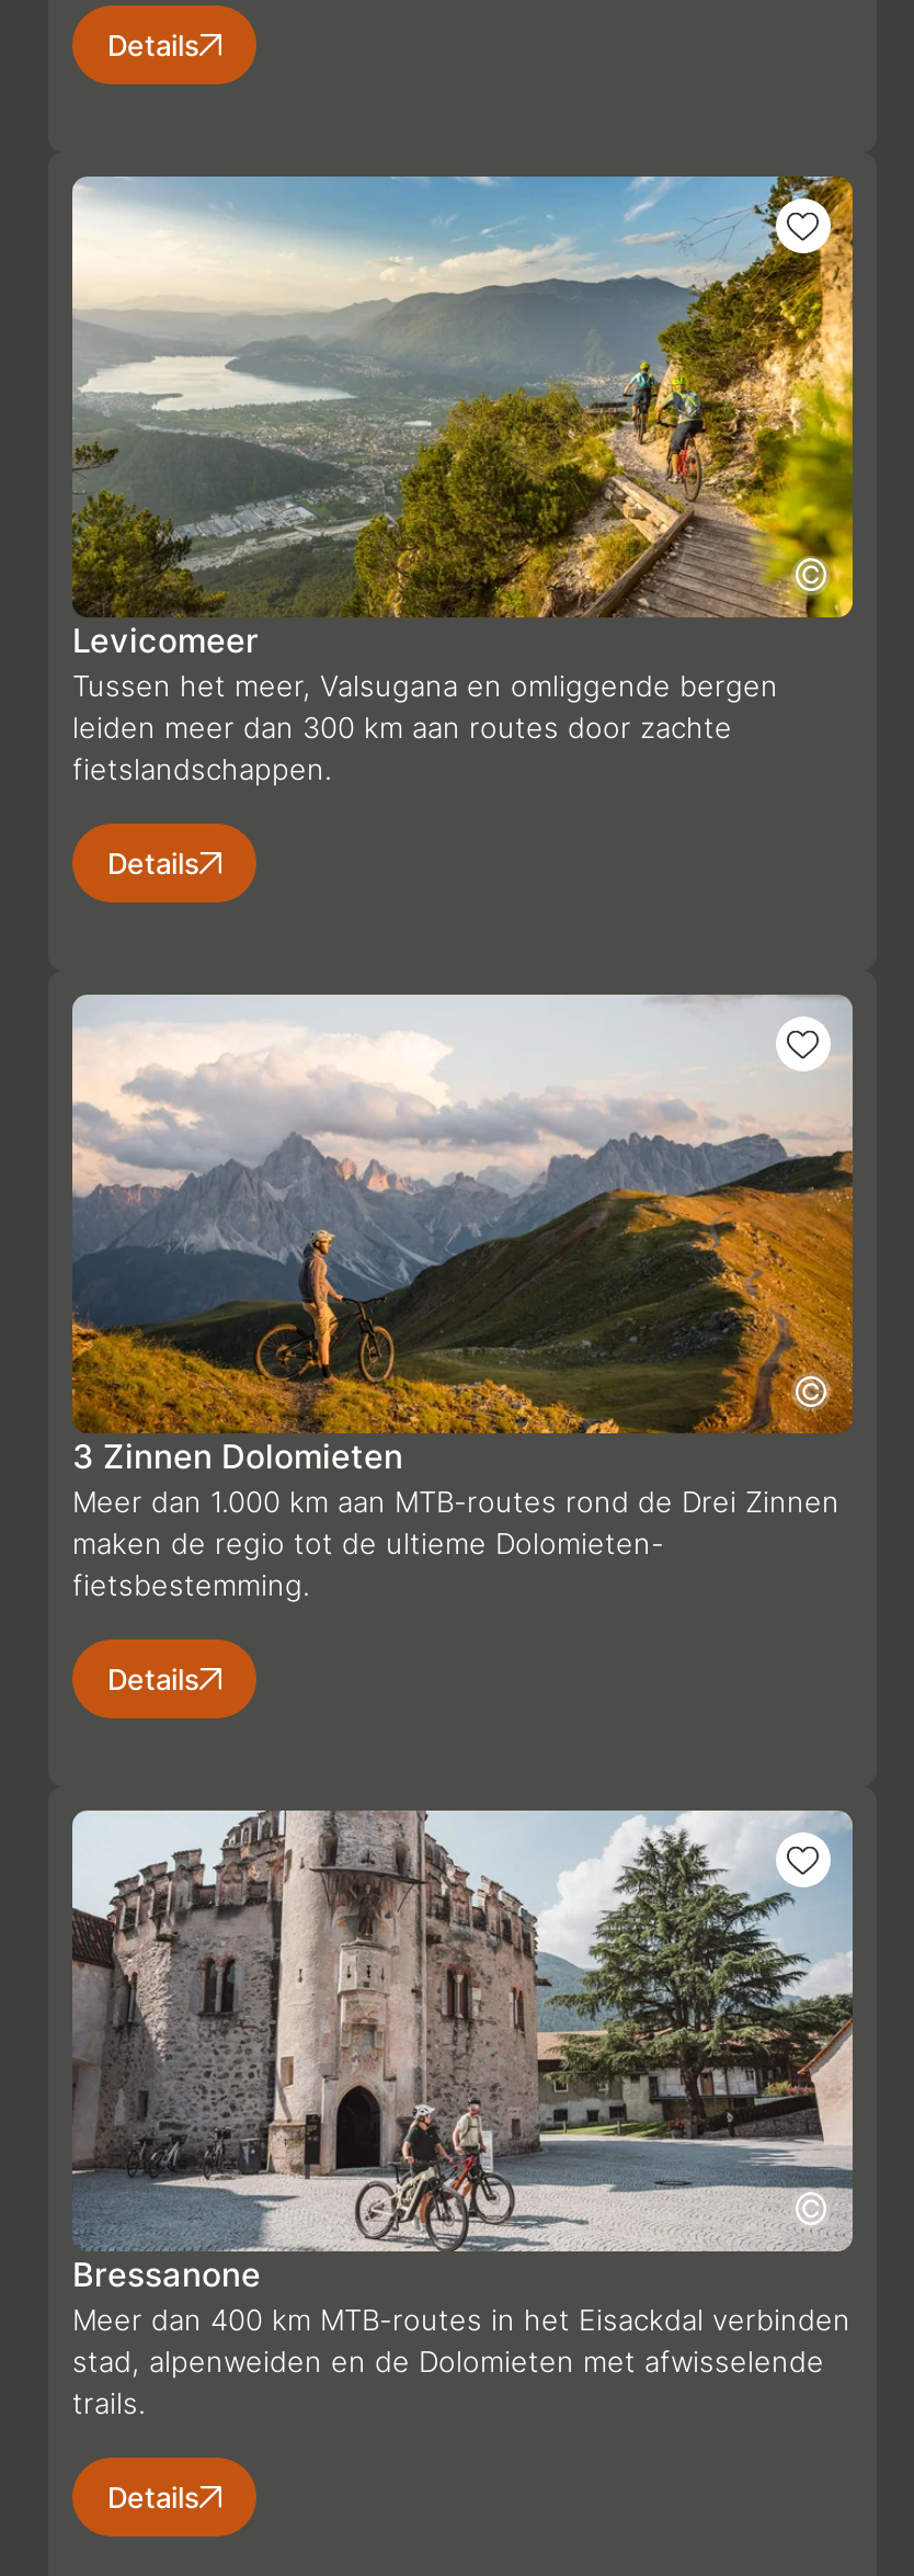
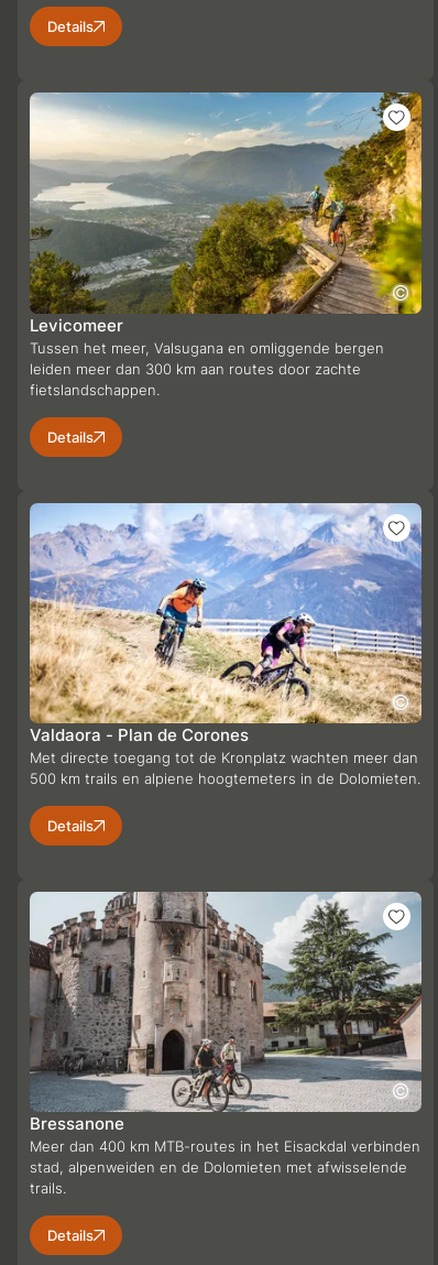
- [image]
- 3 Zinnen Dolomieten
- Meer dan 1.000 km aan MTB-routes rond de Drei Zinnen
- maken de regio tot de ultieme Dolomieten-
- fietsbestemming.
+ [image]
+ Valdaora - Plan de Corones
+ Met directe toegang tot de Kronplatz wachten meer dan
+ 500 km trails en alpiene hoogtemeters in de Dolomieten.
